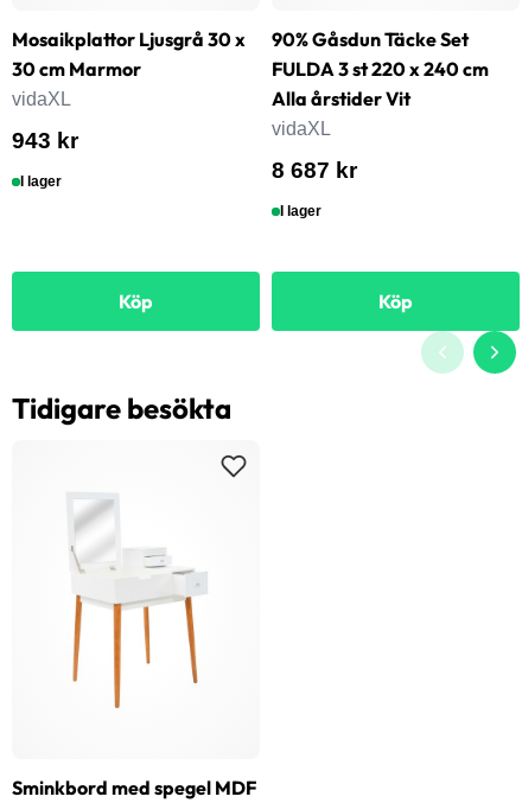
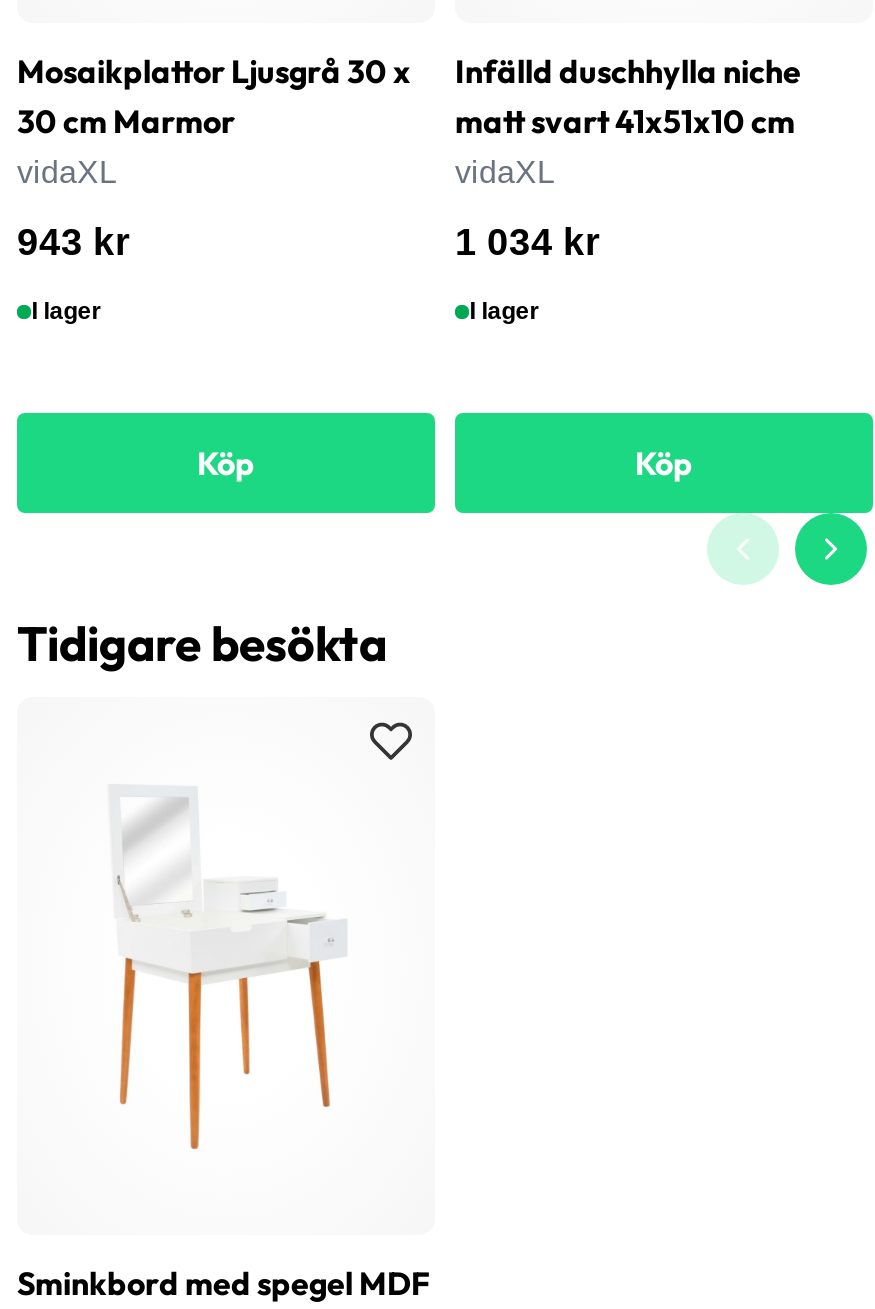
- 90% Gåsdun Täcke Set
- FULDA 3 st 220 x 240 cm
- Alla årstider Vit
+ Infälld duschhylla niche
+ matt svart 41x51x10 cm

- 8 687 kr
+ 1 034 kr
